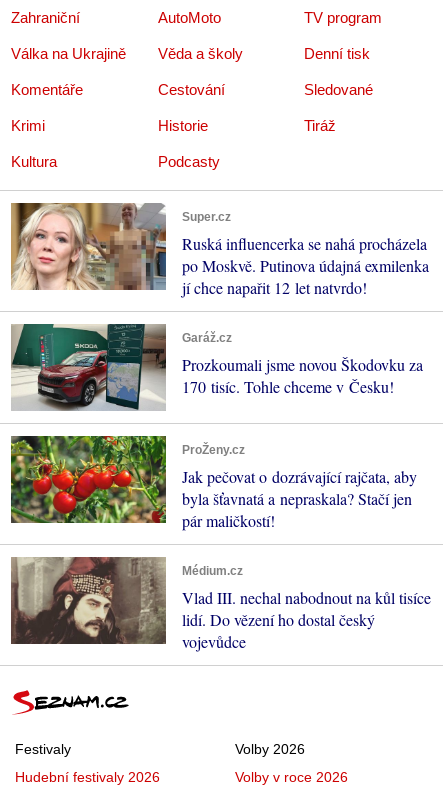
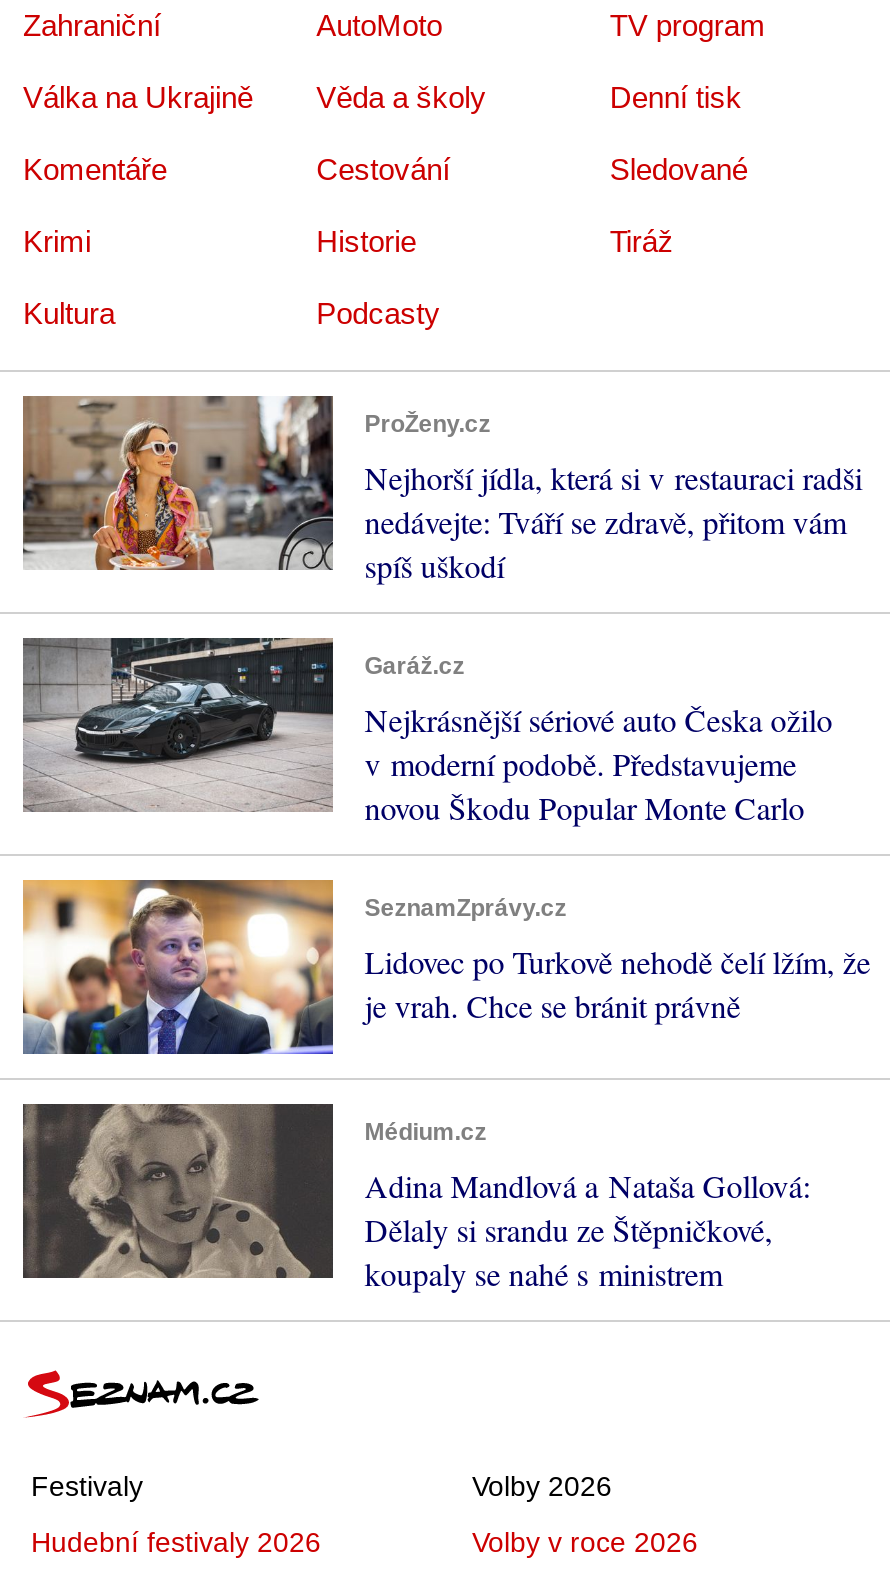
- [image]
- Super.cz
- Ruská influencerka se nahá procházela
- po Moskvě. Putinova údajná exmilenka
- jí chce napařit 12 let natvrdo!
+ [image]
+ ProŽeny.cz
+ Nejhorší jídla, která si v restauraci radši
+ nedávejte: Tváří se zdravě, přitom vám
+ spíš uškodí

- [image]
- Prozkoumali jsme novou Škodovku za
- 170 tisíc. Tohle chceme v Česku!
+ [image]
+ Nejkrásnější sériové auto Česka ožilo
+ v moderní podobě. Představujeme
+ novou Škodu Popular Monte Carlo

- [image]
- ProŽeny.cz
- Jak pečovat o dozrávající rajčata, aby
- byla šťavnatá a nepraskala? Stačí jen
- pár maličkostí!
+ [image]
+ SeznamZprávy.cz
+ Lidovec po Turkově nehodě čelí lžím, že
+ je vrah. Chce se bránit právně

- [image]
- Vlad III. nechal nabodnout na kůl tisíce
- lidí. Do vězení ho dostal český
- vojevůdce
+ [image]
+ Adina Mandlová a Nataša Gollová:
+ Dělaly si srandu ze Štěpničkové,
+ koupaly se nahé s ministrem
